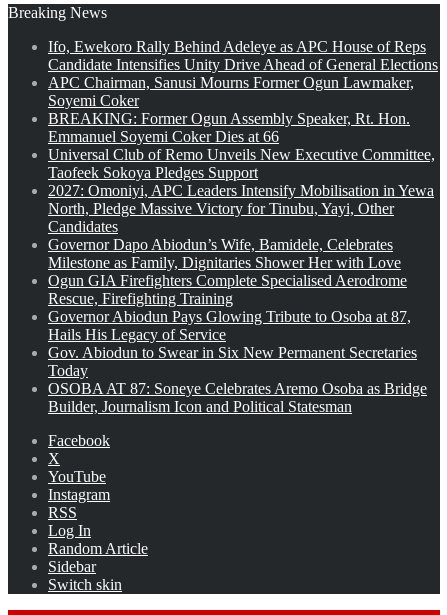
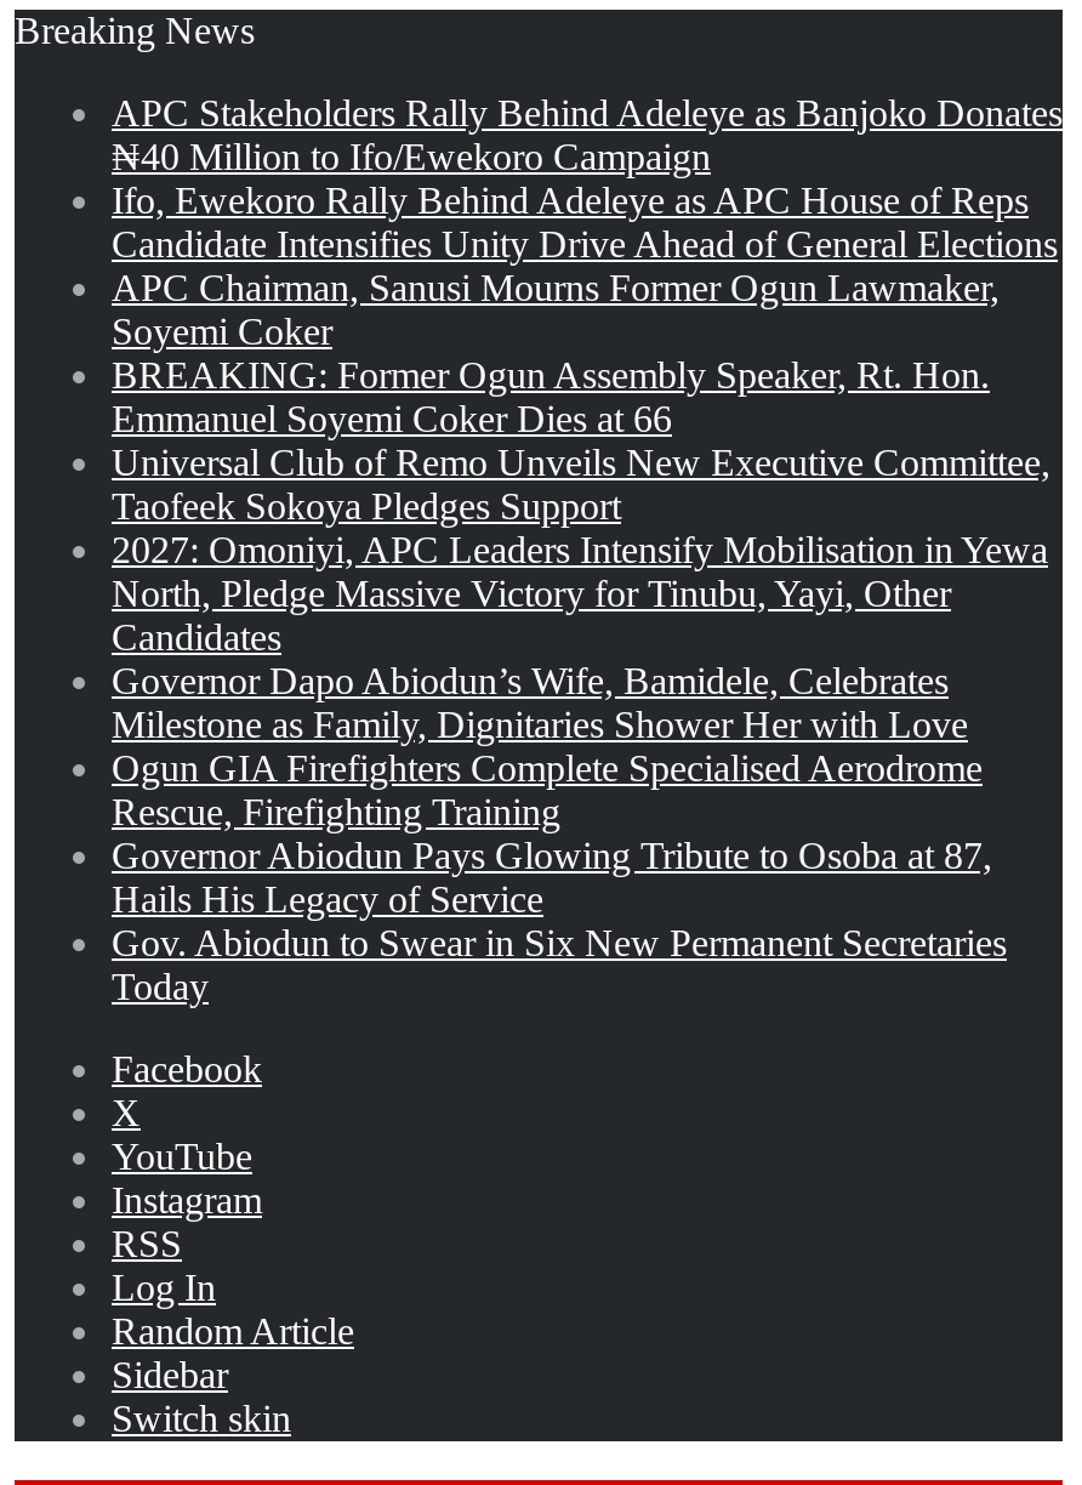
+ APC Stakeholders Rally Behind Adeleye as Banjoko Donates
+ ₦40 Million to Ifo/Ewekoro Campaign

moved down: Ifo, Ewekoro Rally Behind Adeleye as APC House of Reps | Candidate Intensifies Unity Drive Ahead of General Elections | APC Chairman, Sanusi Mourns Former Ogun Lawmaker, | ... | Gov. Abiodun to Swear in Six New Permanent Secretaries | Today

- OSOBA AT 87: Soneye Celebrates Aremo Osoba as Bridge
- Builder, Journalism Icon and Political Statesman
